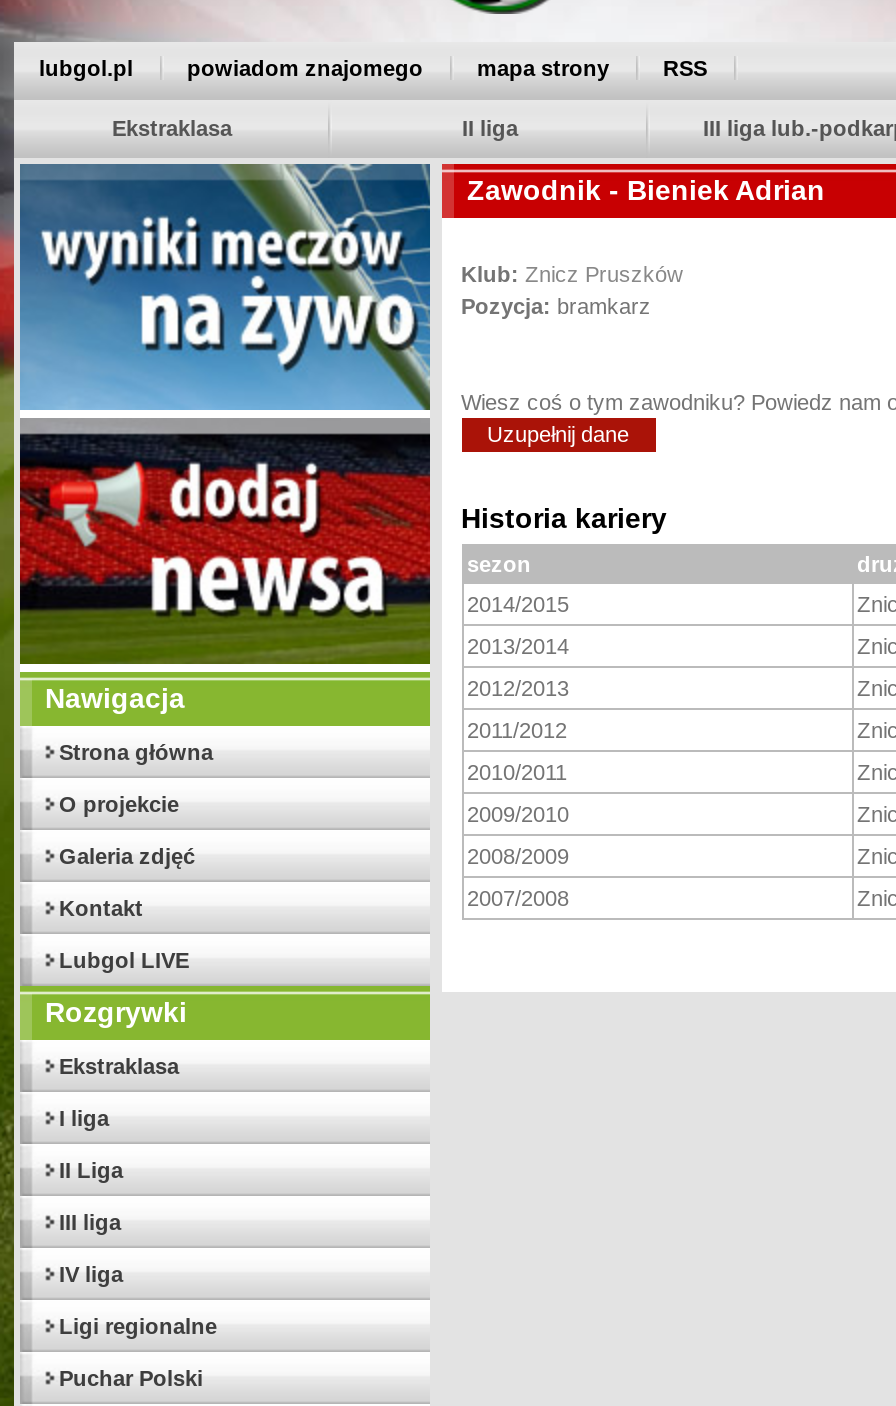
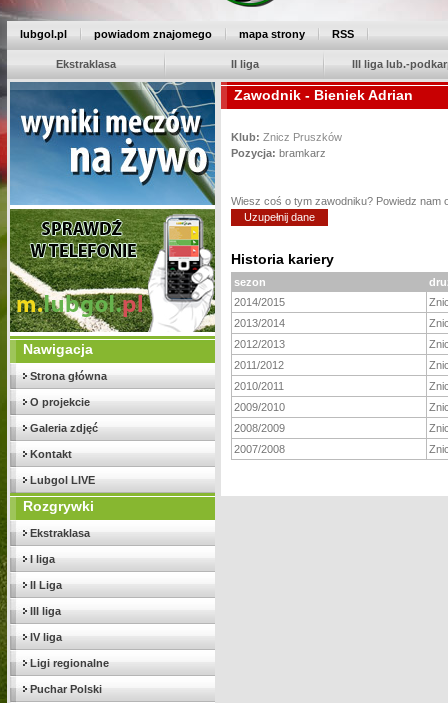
- [image]
+ [image]
